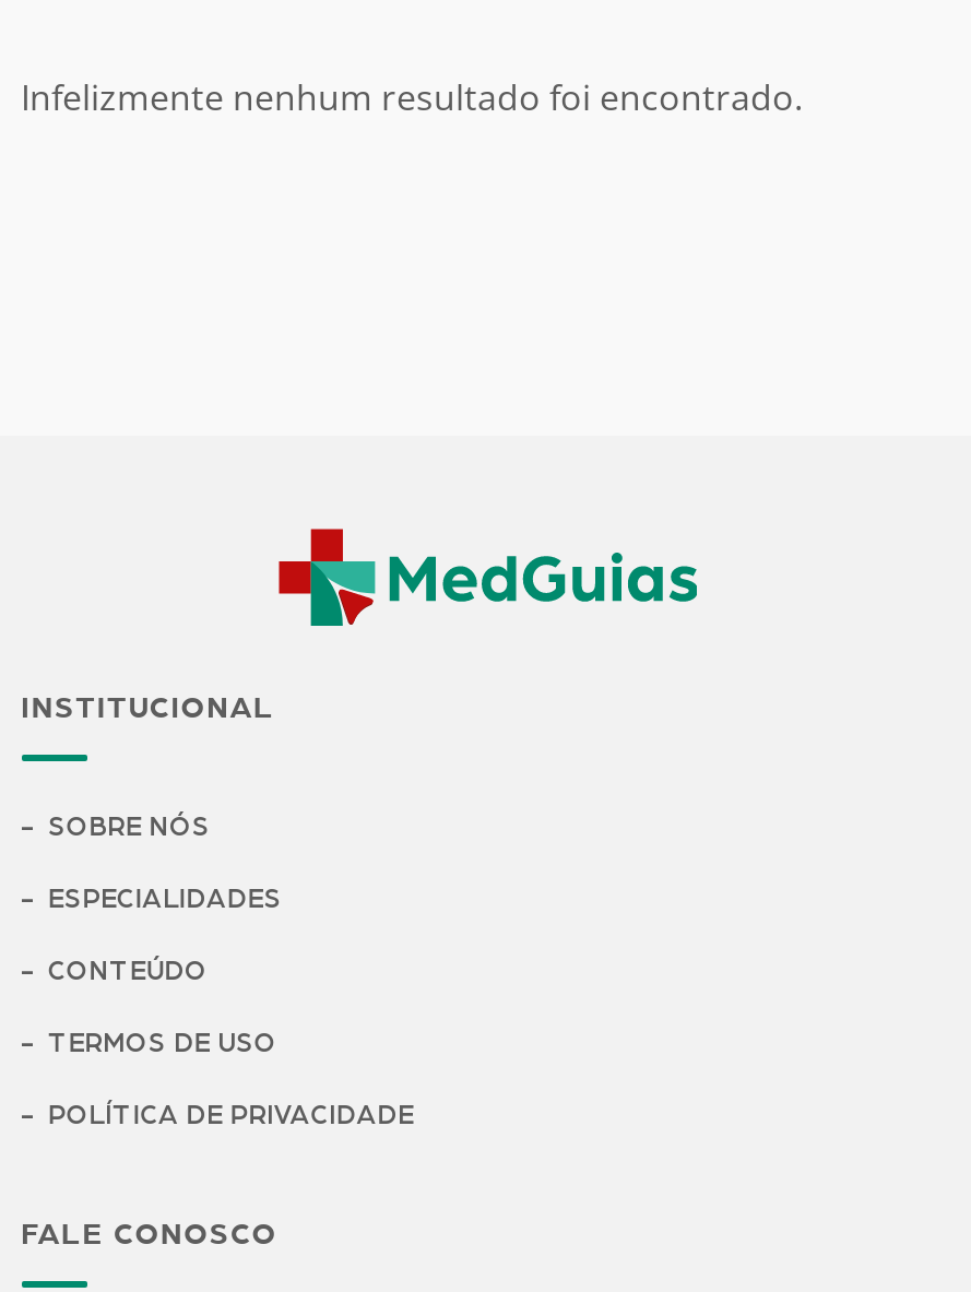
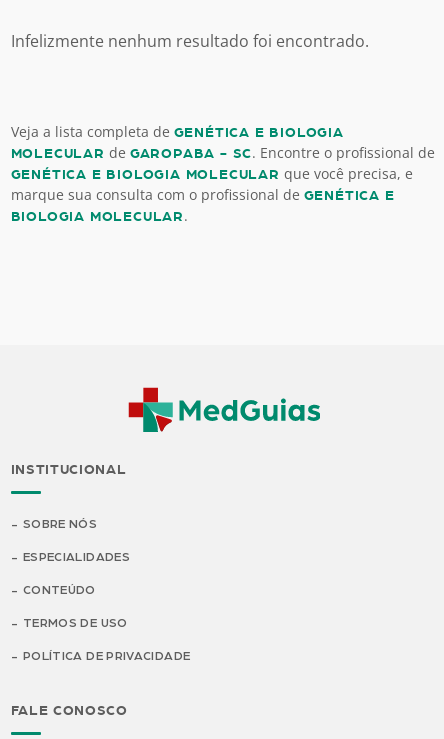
+ Veja a lista completa de GENÉTICA E BIOLOGIA
+ MOLECULAR de GAROPABA - SC. Encontre o profissional de
+ GENÉTICA E BIOLOGIA MOLECULAR que você precisa, e
+ marque sua consulta com o profissional de GENÉTICA E
+ BIOLOGIA MOLECULAR.
